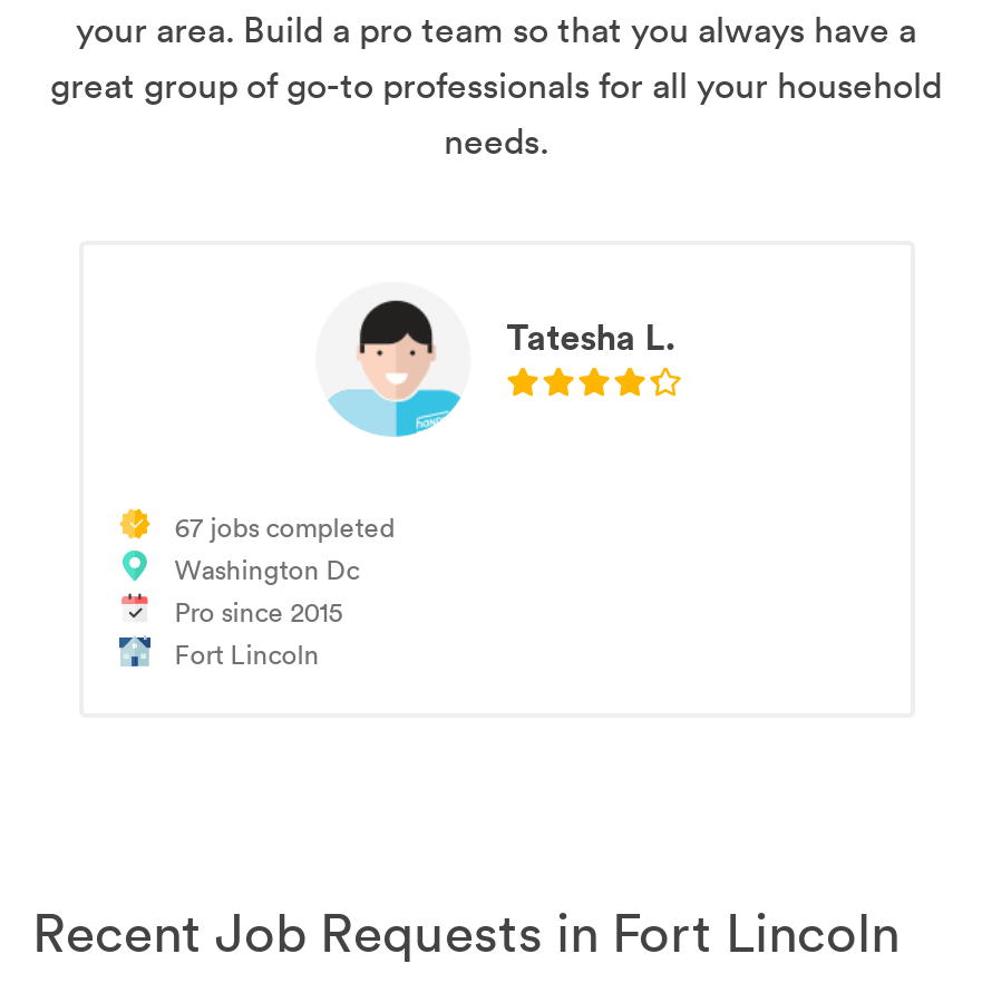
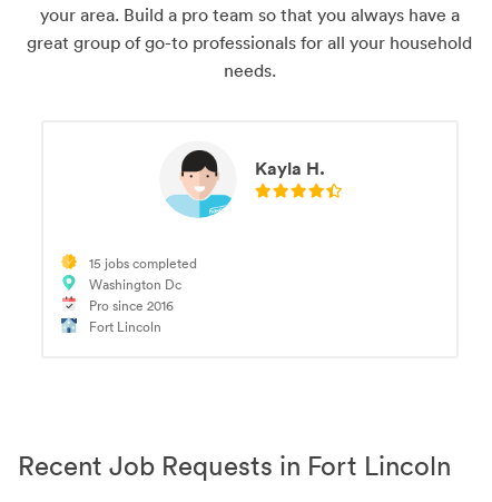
- Tatesha L.
+ Kayla H.

- 67 jobs completed
+ 15 jobs completed

- Pro since 2015
+ Pro since 2016
